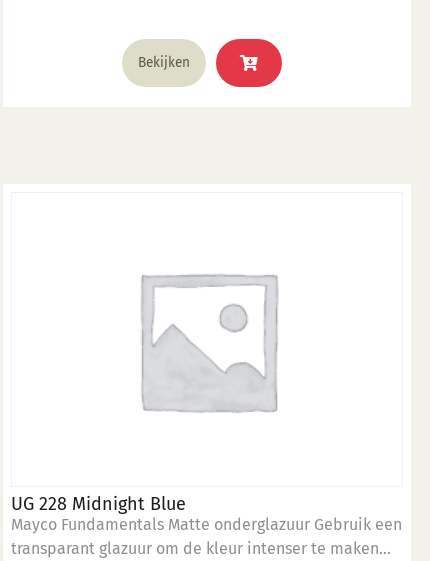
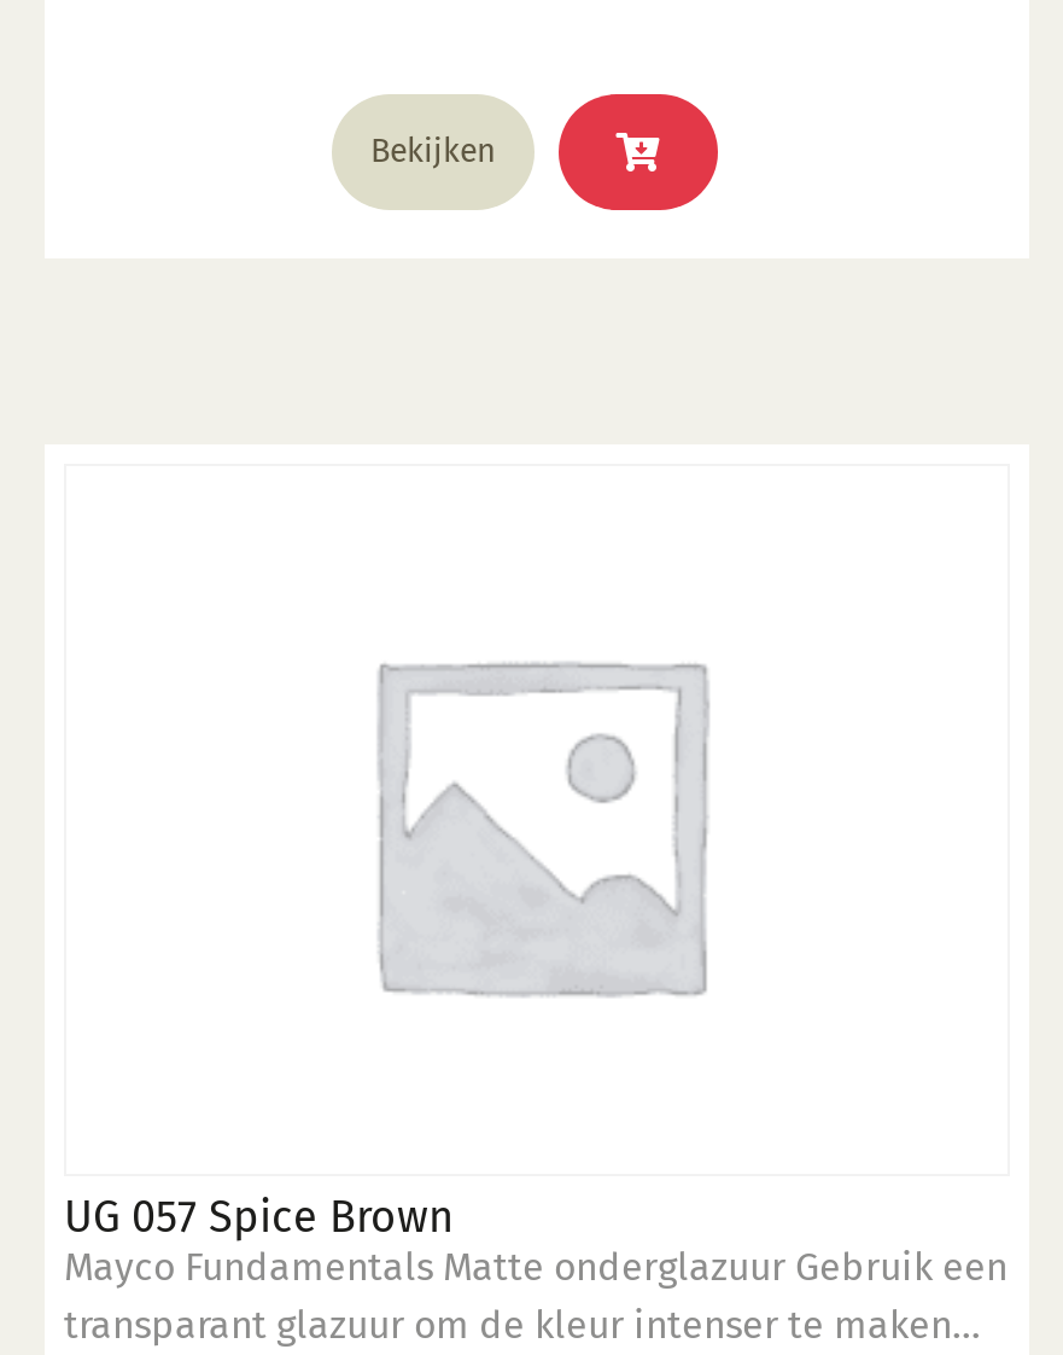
- UG 228 Midnight Blue
+ UG 057 Spice Brown
